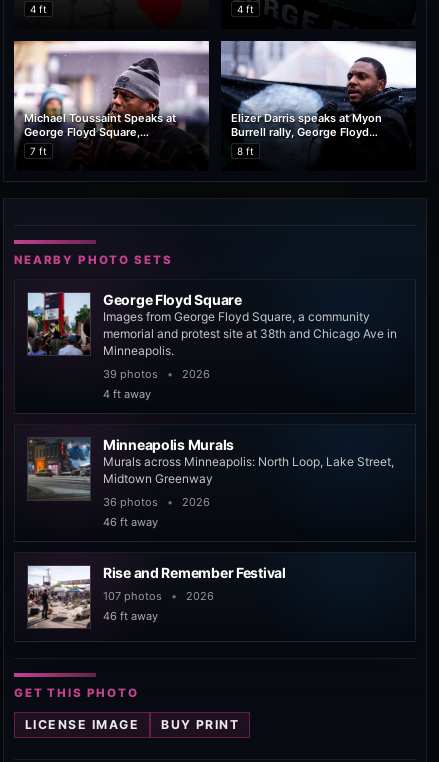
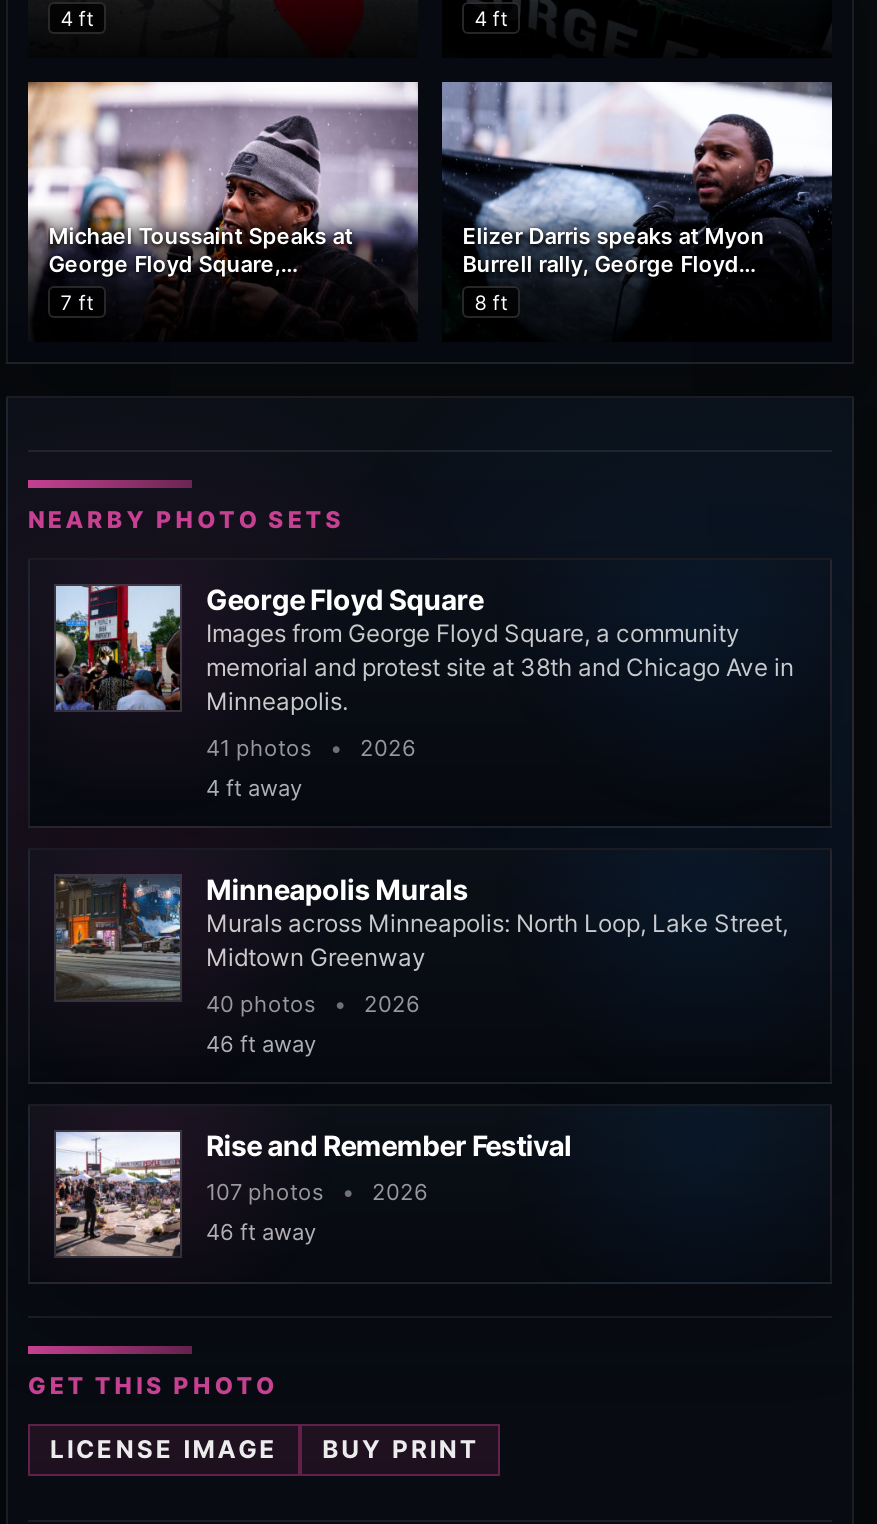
- 39 photos • 2026
+ 41 photos • 2026

- 36 photos • 2026
+ 40 photos • 2026
